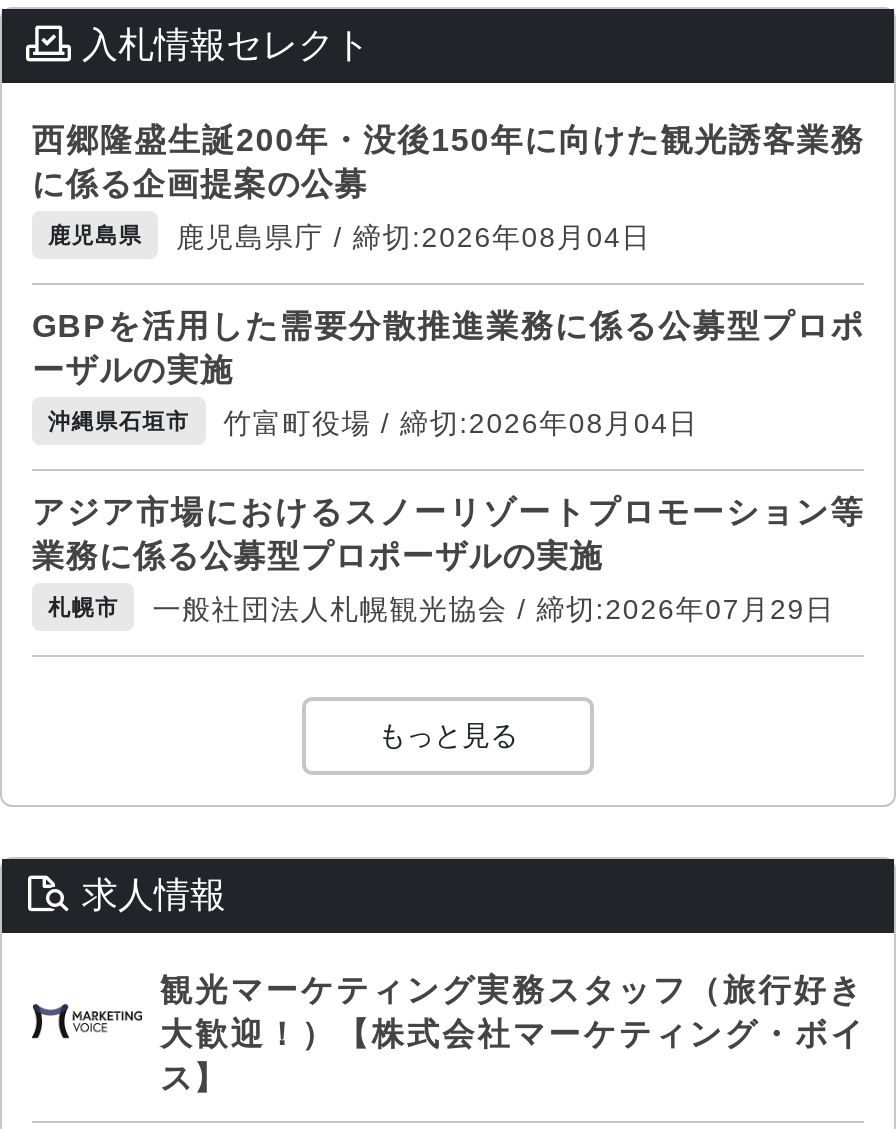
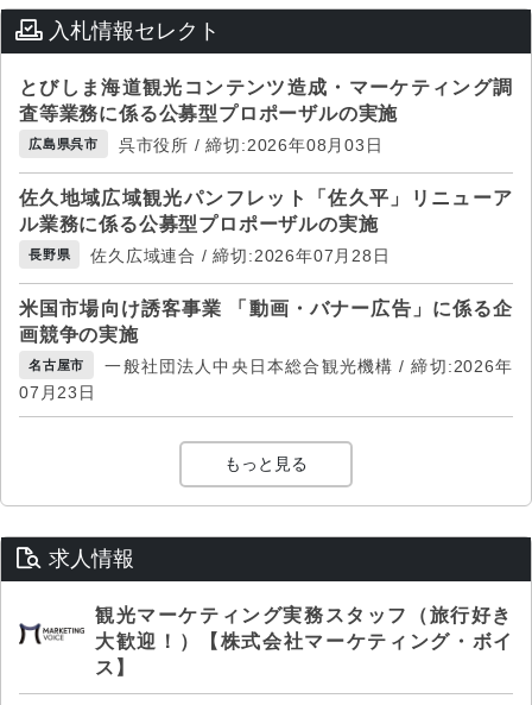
- 西郷隆盛生誕200年・没後150年に向けた観光誘客業務
- に係る企画提案の公募
+ とびしま海道観光コンテンツ造成・マーケティング調
+ 査等業務に係る公募型プロポーザルの実施

- 鹿児島県
- 鹿児島県庁 / 締切:2026年08月04日
+ 広島県呉市
+ 呉市役所 / 締切:2026年08月03日

- GBPを活用した需要分散推進業務に係る公募型プロポ
- ーザルの実施
+ 佐久地域広域観光パンフレット「佐久平」リニューア
+ ル業務に係る公募型プロポーザルの実施

- 沖縄県石垣市
- 竹富町役場 / 締切:2026年08月04日
+ 長野県
+ 佐久広域連合 / 締切:2026年07月28日

- アジア市場におけるスノーリゾートプロモーション等
- 業務に係る公募型プロポーザルの実施
+ 米国市場向け誘客事業 「動画・バナー広告」に係る企
+ 画競争の実施

- 札幌市
- 一般社団法人札幌観光協会 / 締切:2026年07月29日
+ 名古屋市
+ 一般社団法人中央日本総合観光機構 / 締切:2026年
+ 07月23日
